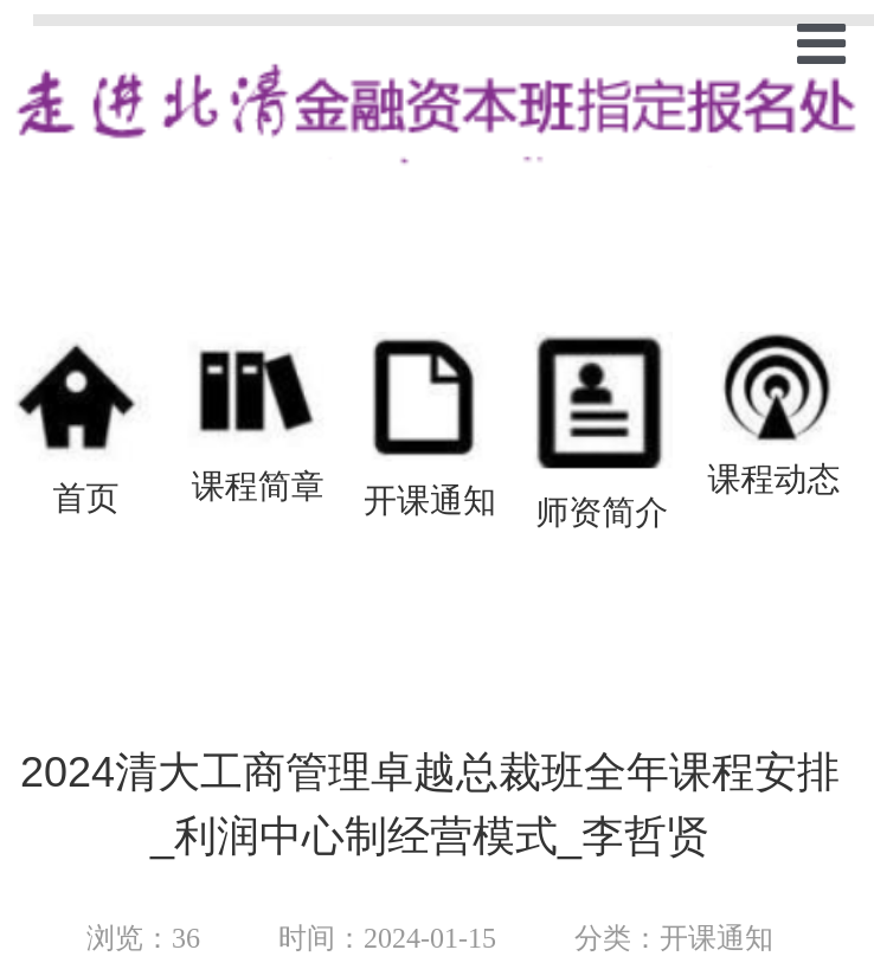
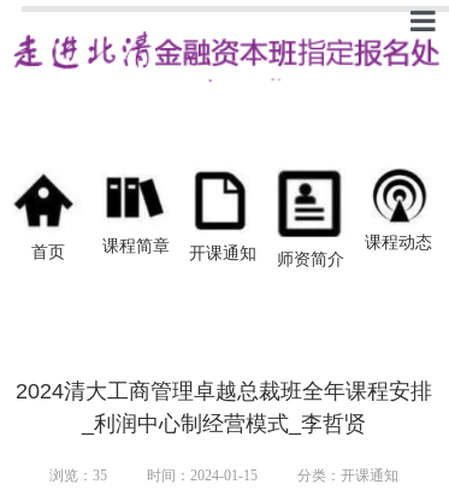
- 浏览：36
+ 浏览：35
